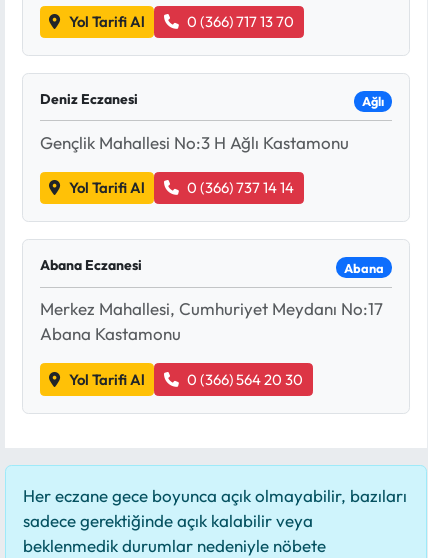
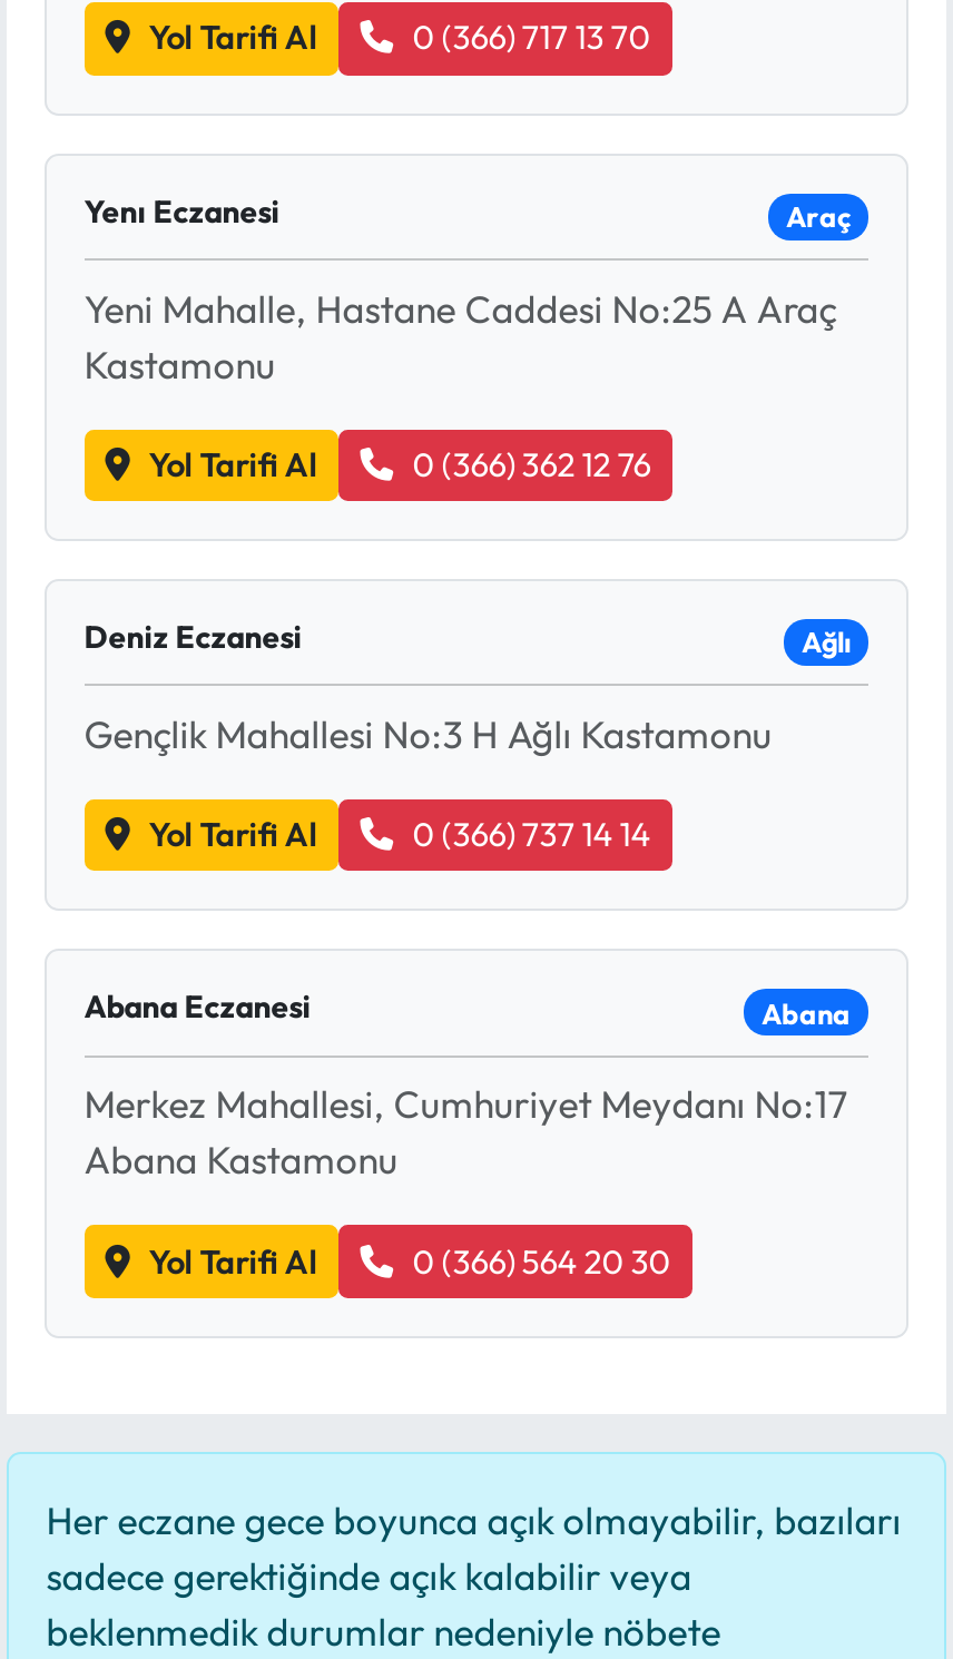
+ Yenı Eczanesi
+ Araç
+ Yeni Mahalle, Hastane Caddesi No:25 A Araç
+ Kastamonu
+ Yol Tarifi Al
+ 0 (366) 362 12 76
